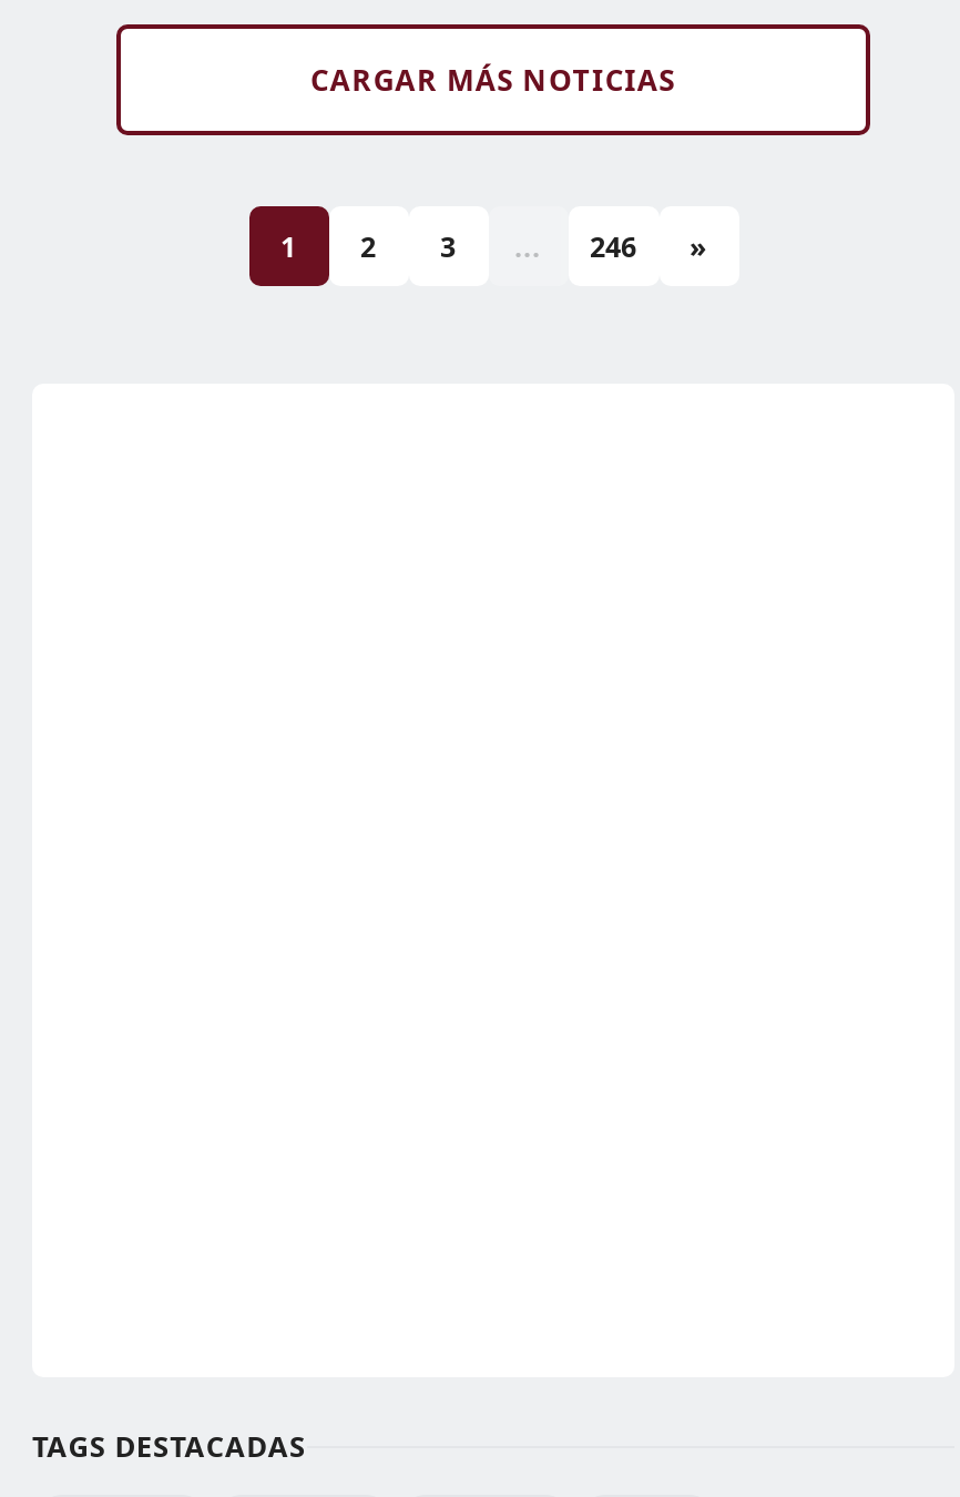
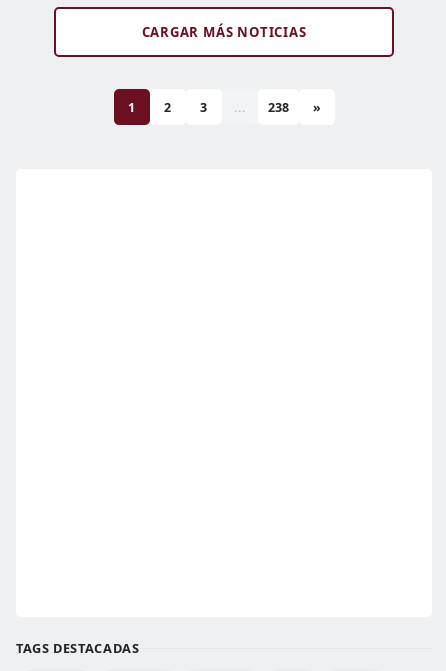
- 246
+ 238
